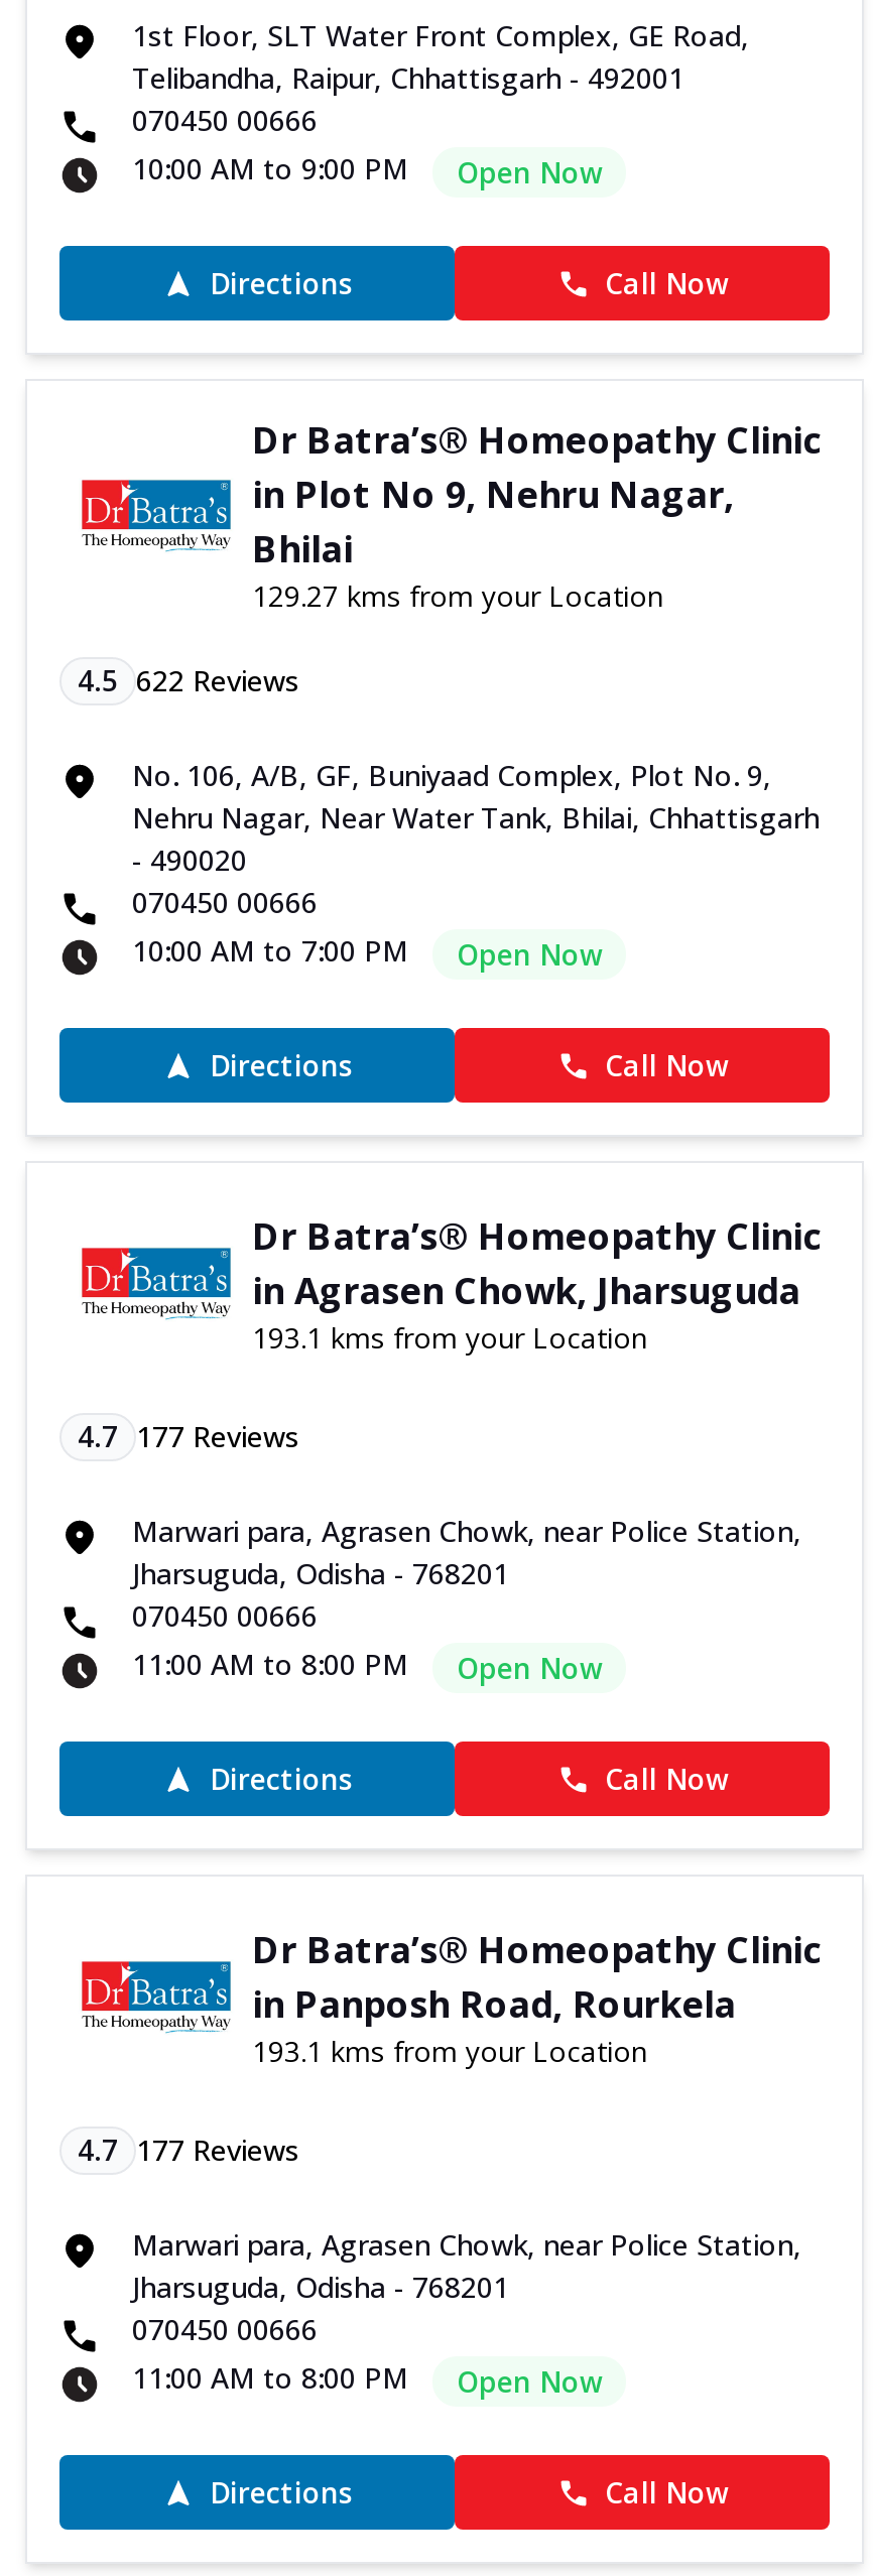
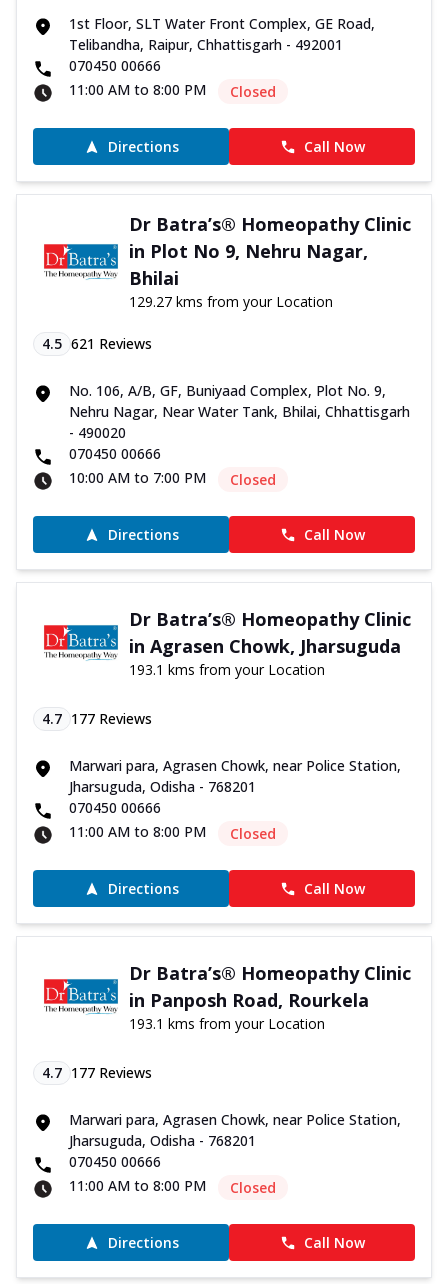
- 10:00 AM to 9:00 PM
- Open Now
+ 11:00 AM to 8:00 PM
+ Closed

- 4.5 622 Reviews
+ 4.5 621 Reviews

- Open Now
+ Closed

- Open Now
+ Closed

- Open Now
+ Closed
